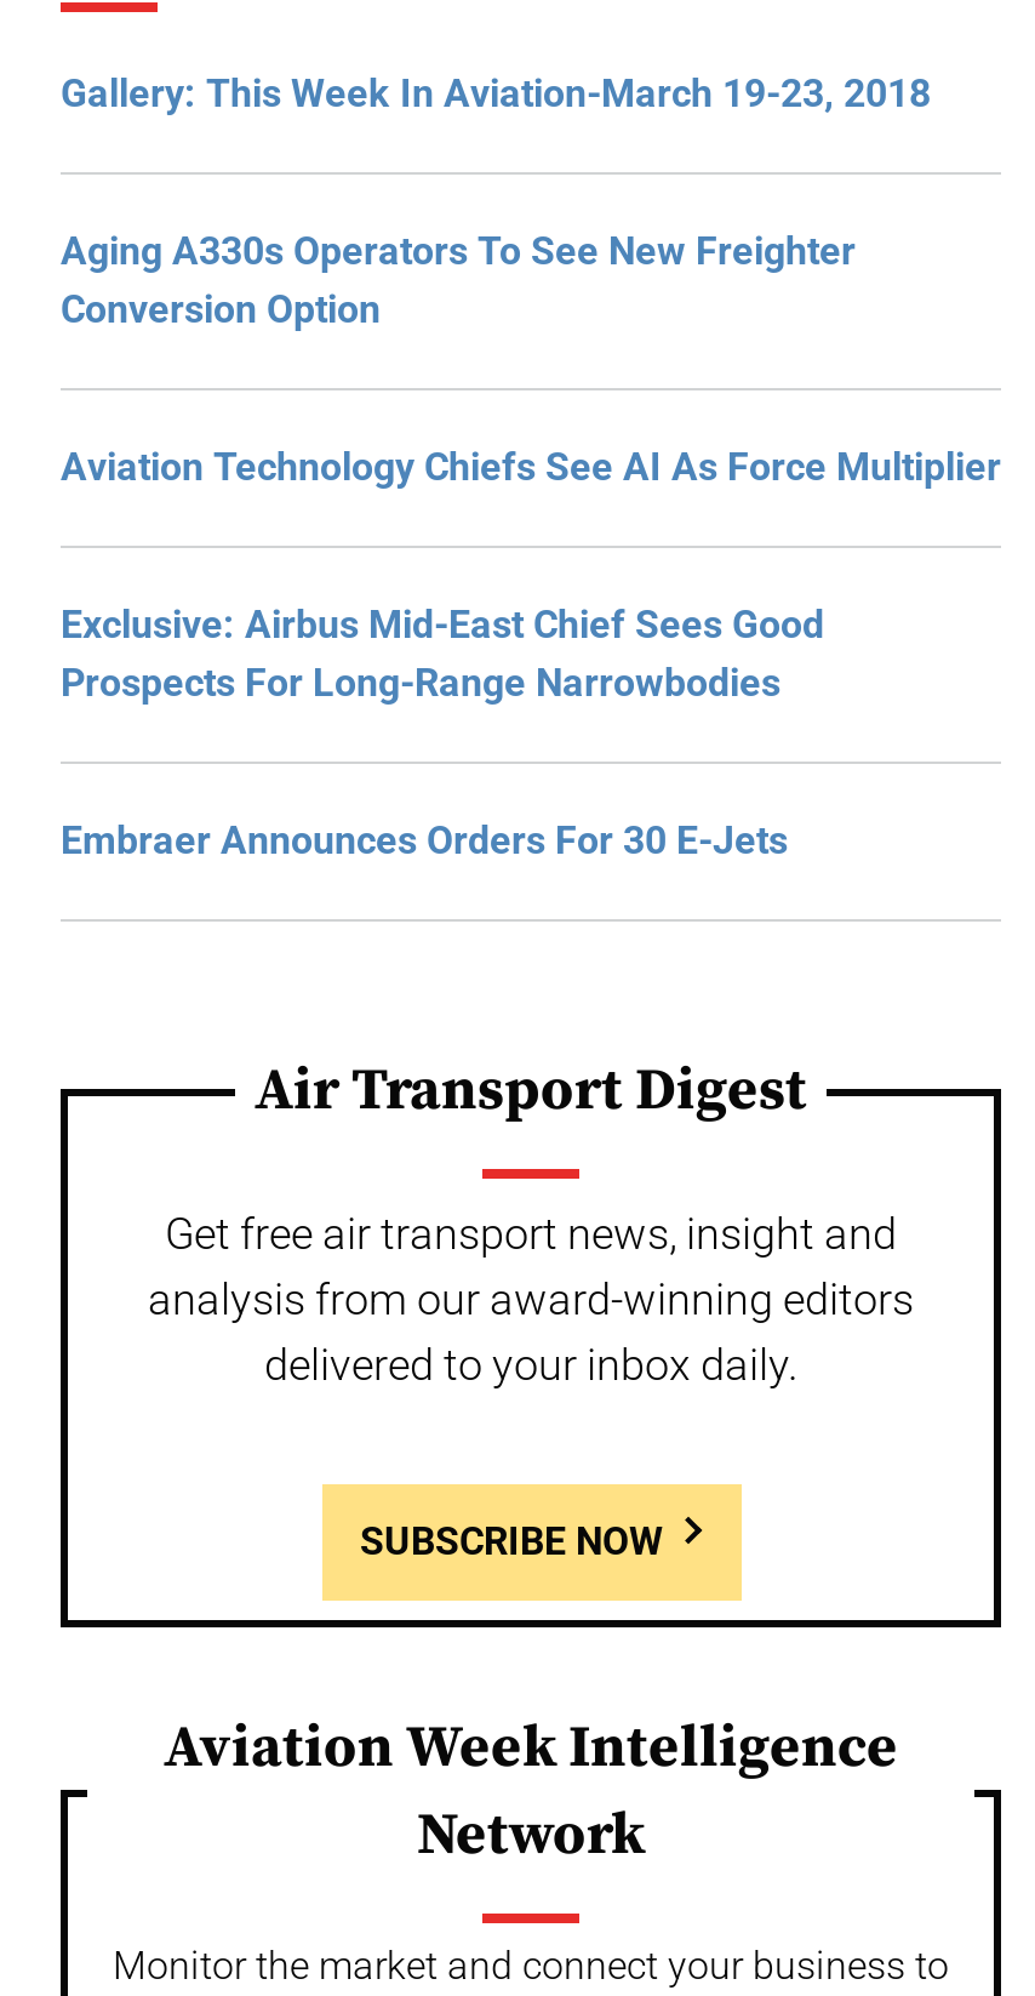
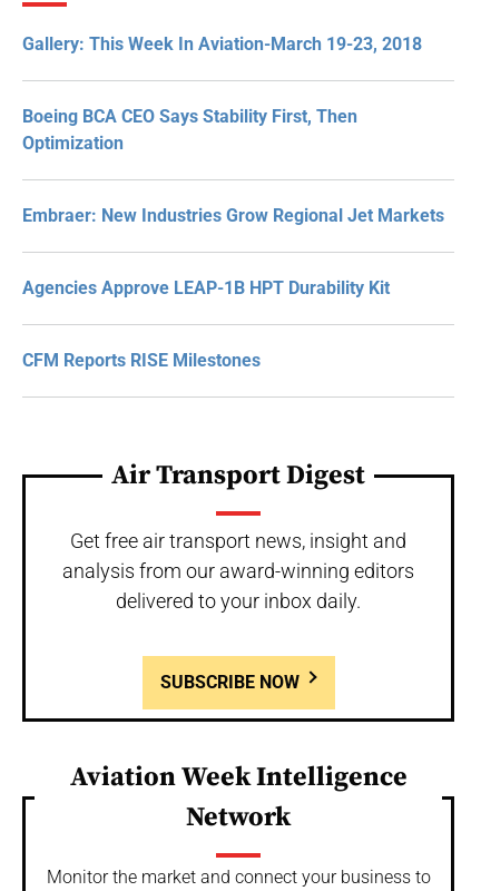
- Aging A330s Operators To See New Freighter
- Conversion Option
+ Boeing BCA CEO Says Stability First, Then
+ Optimization

- Aviation Technology Chiefs See AI As Force Multiplier
+ Embraer: New Industries Grow Regional Jet Markets

- Exclusive: Airbus Mid-East Chief Sees Good
- Prospects For Long-Range Narrowbodies
+ Agencies Approve LEAP-1B HPT Durability Kit

- Embraer Announces Orders For 30 E-Jets
+ CFM Reports RISE Milestones
